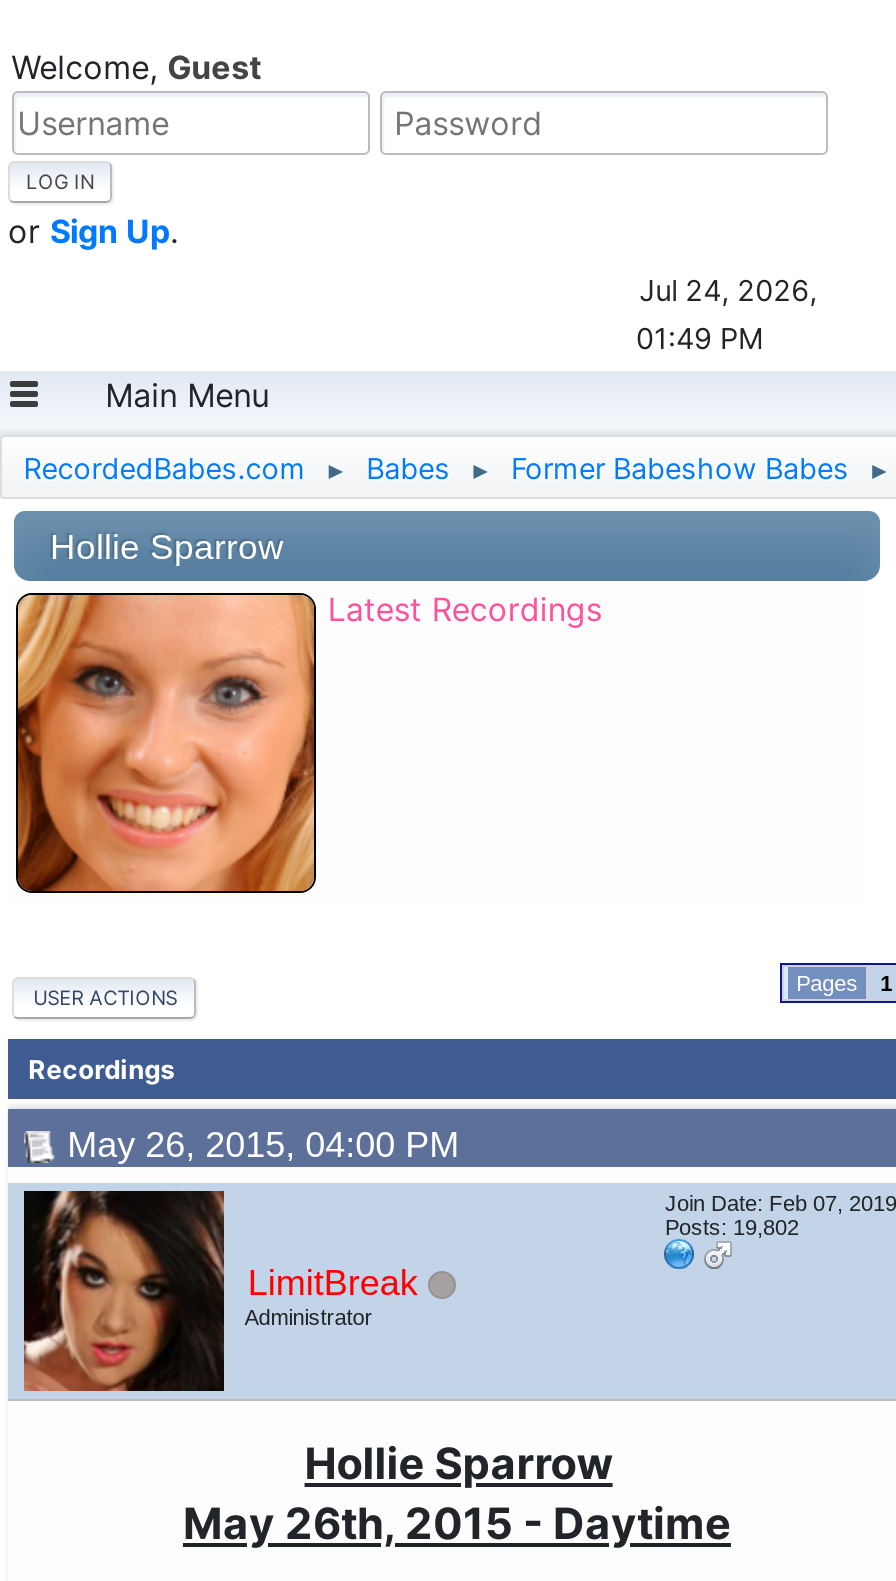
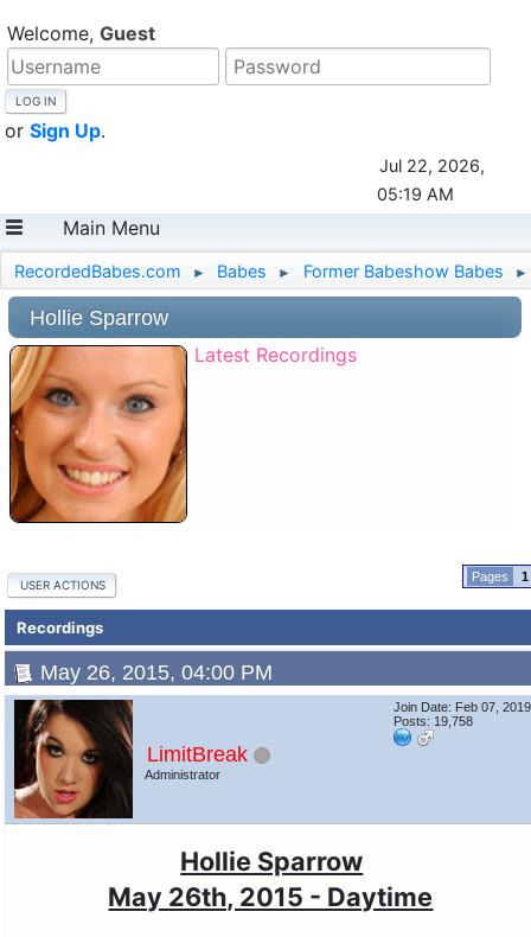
- Jul 24, 2026,
- 01:49 PM
+ Jul 22, 2026,
+ 05:19 AM

- Posts: 19,802
+ Posts: 19,758
